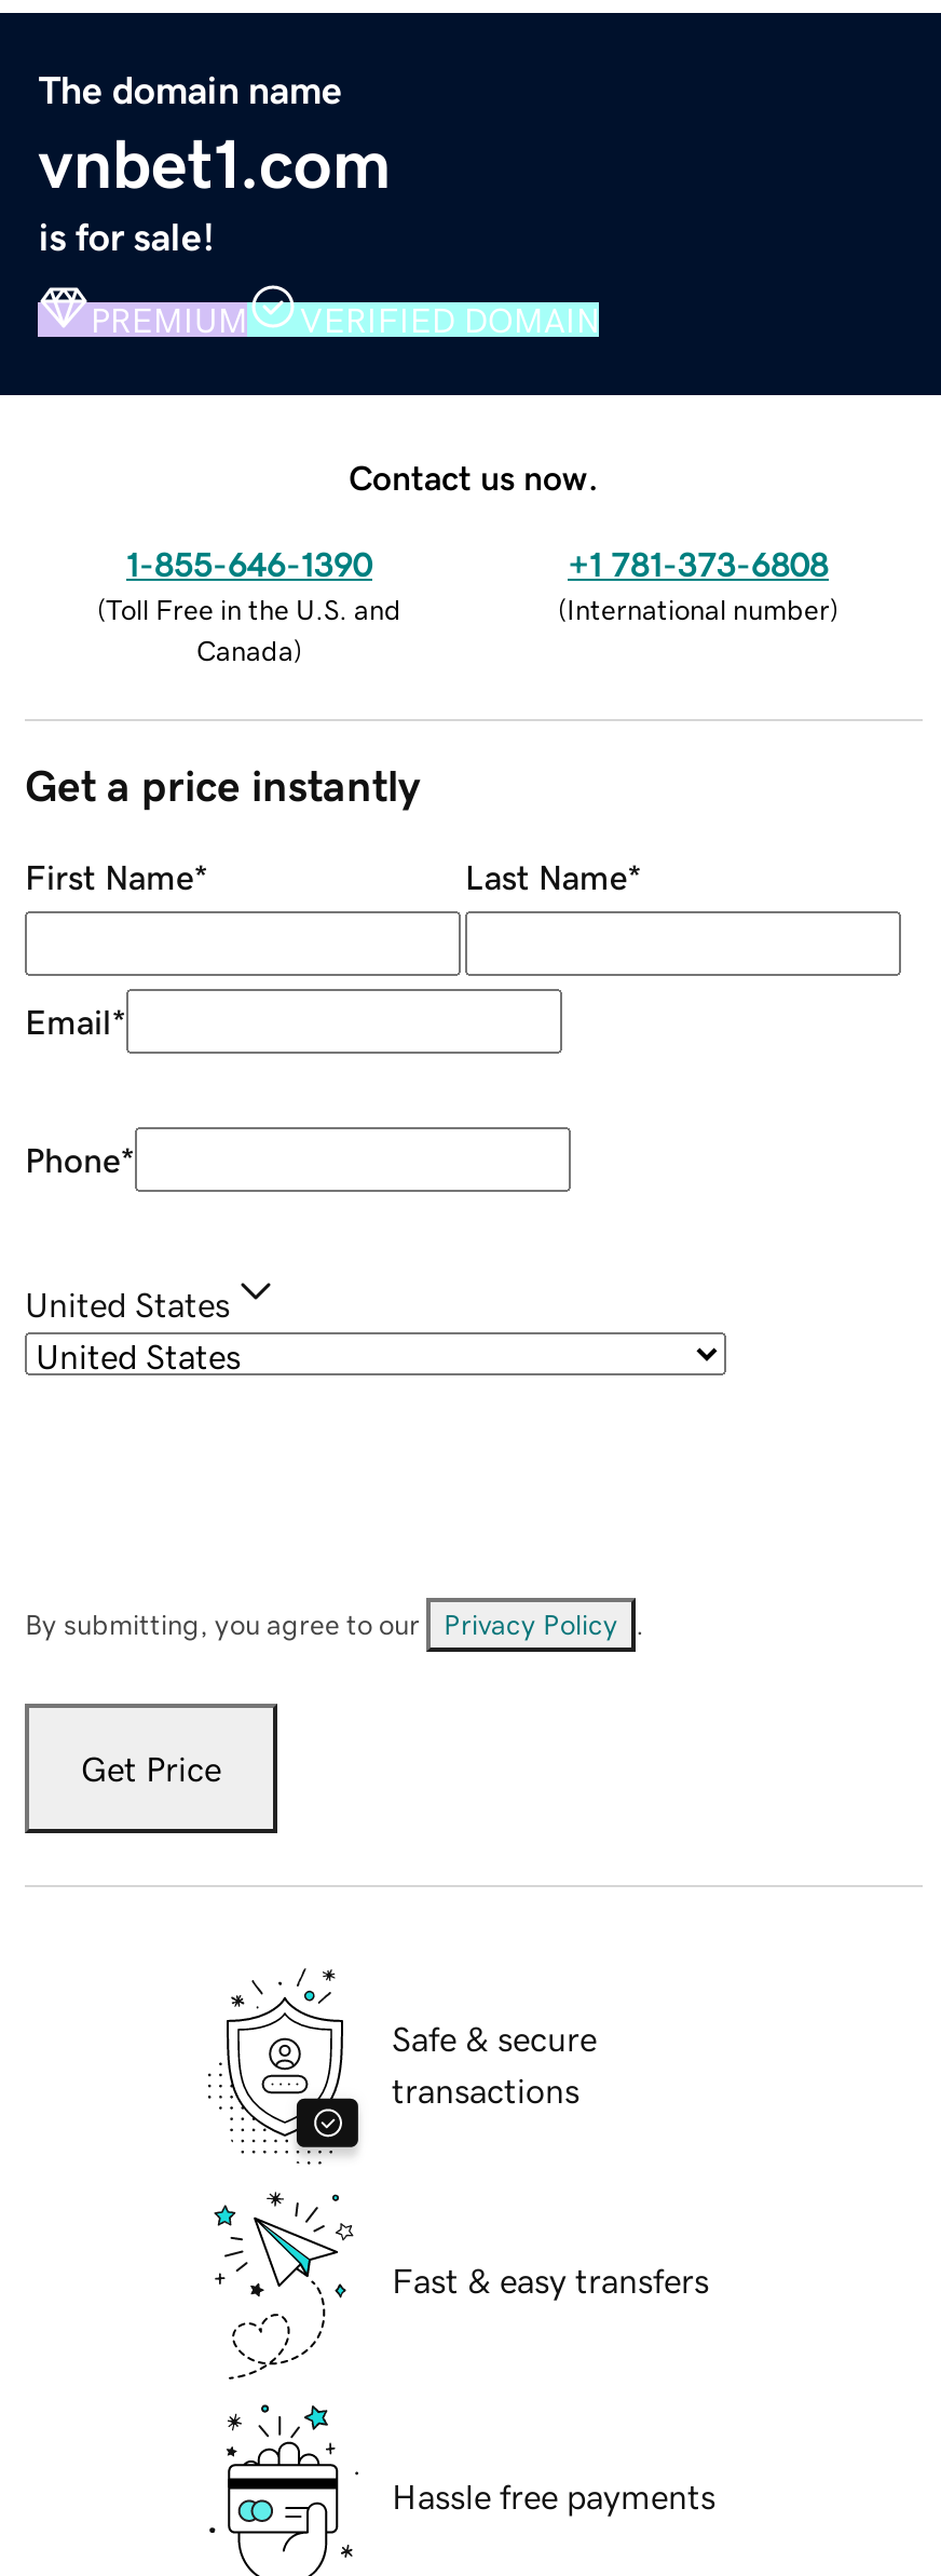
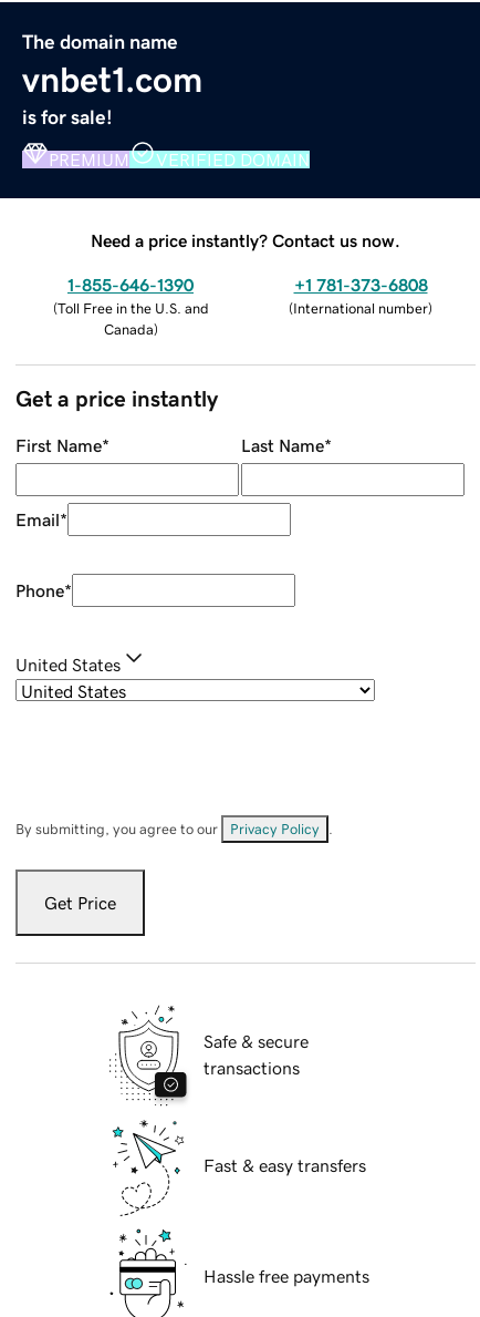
- Contact us now.
+ Need a price instantly? Contact us now.
